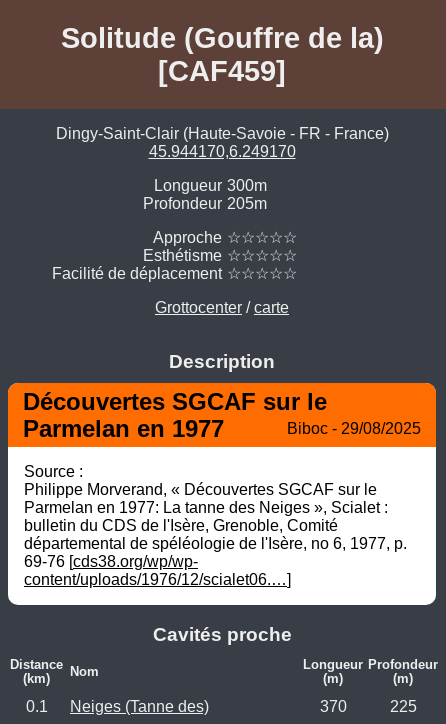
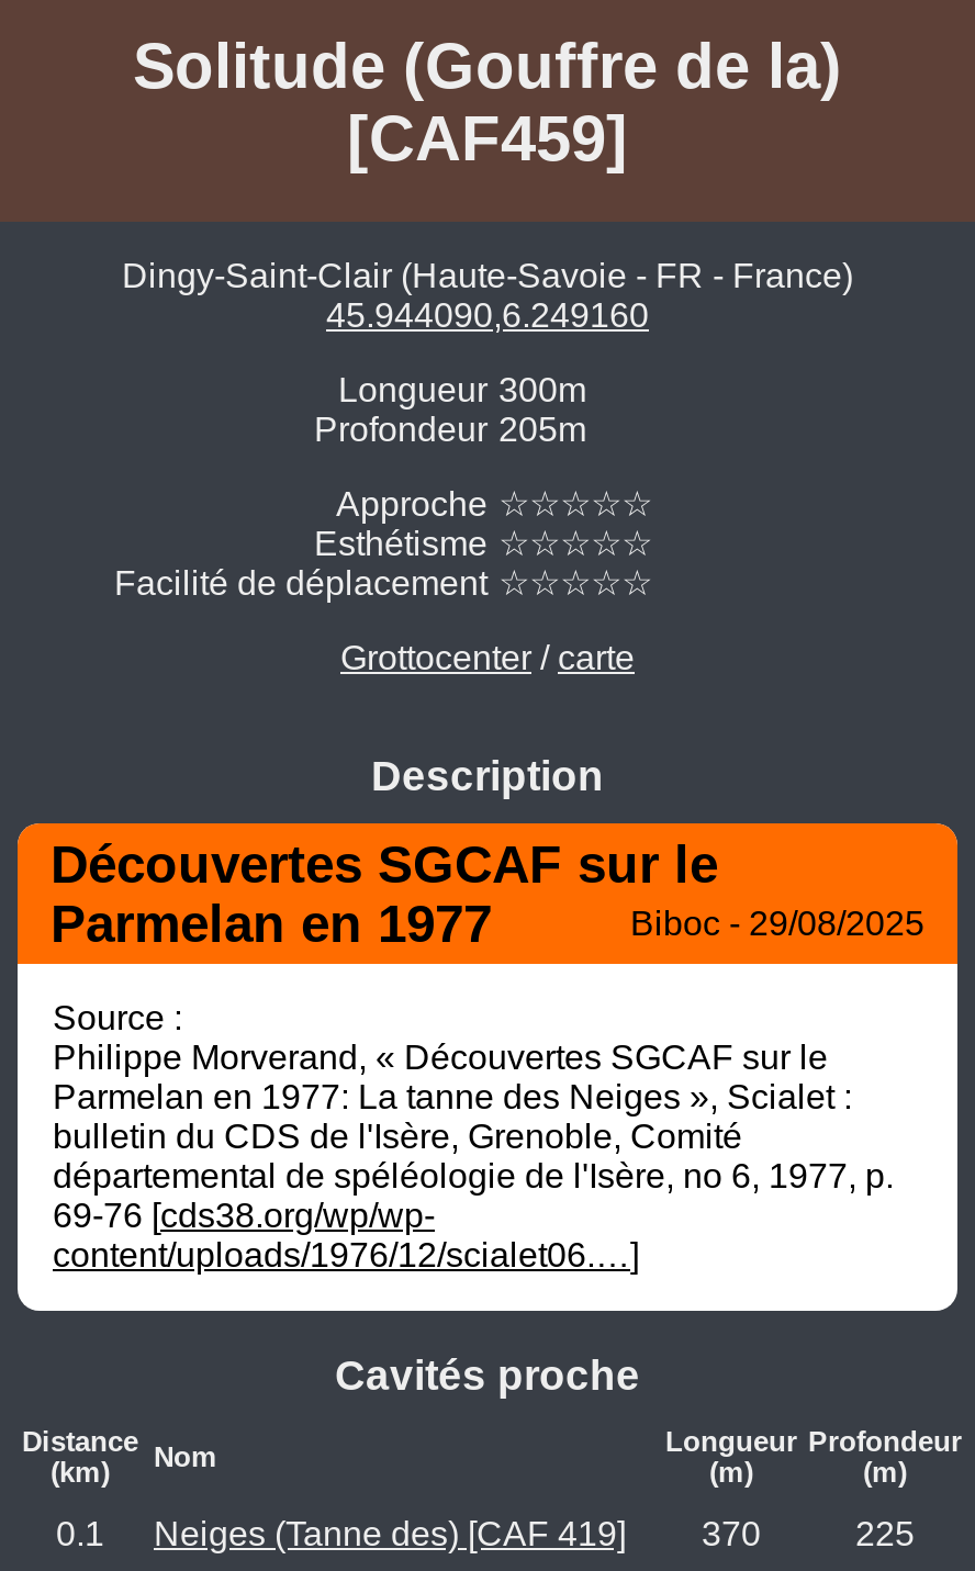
- 45.944170,6.249170
+ 45.944090,6.249160

- Neiges (Tanne des)
+ Neiges (Tanne des) [CAF 419]
